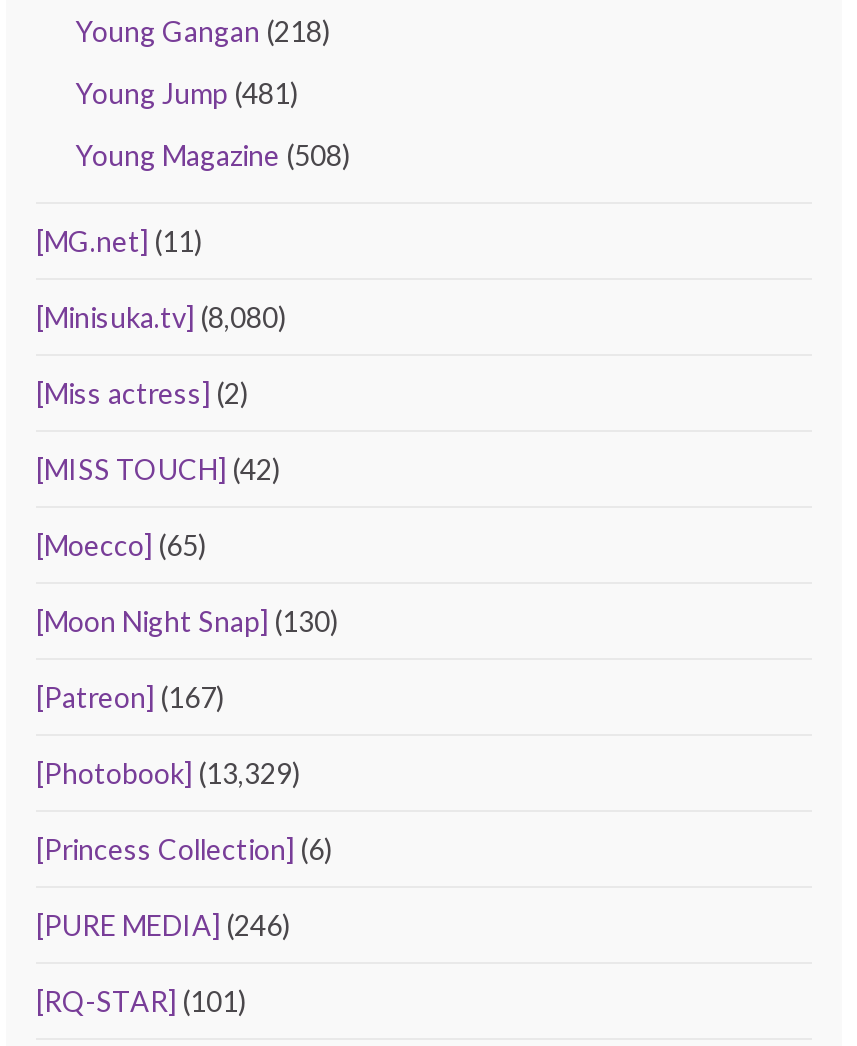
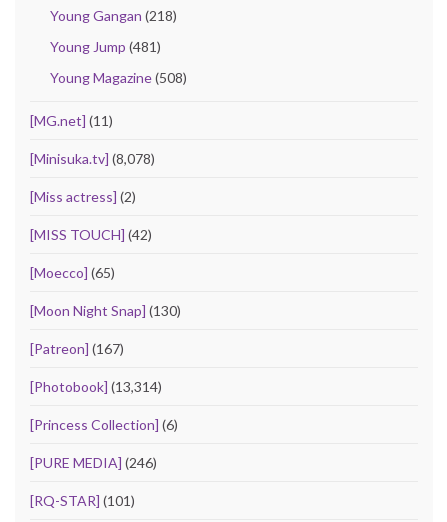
- [Minisuka.tv] (8,080)
+ [Minisuka.tv] (8,078)

- [Photobook] (13,329)
+ [Photobook] (13,314)
